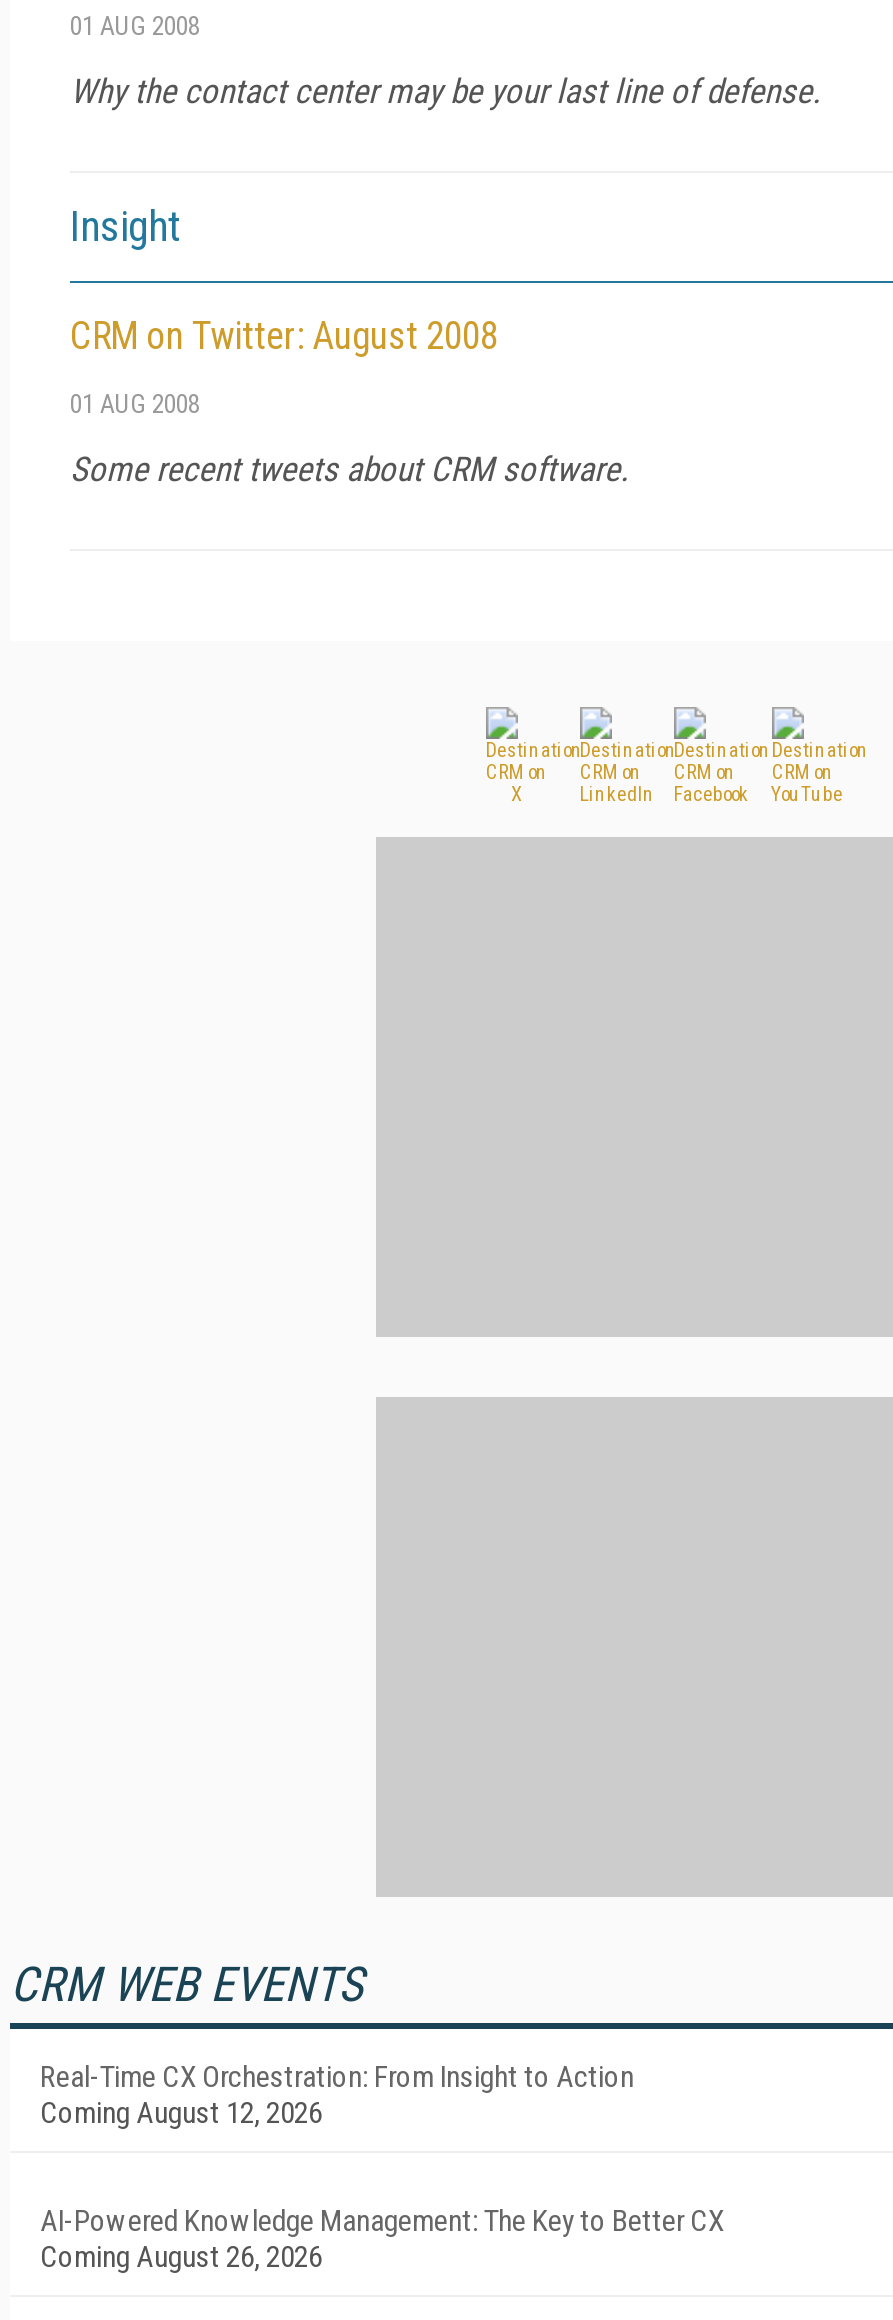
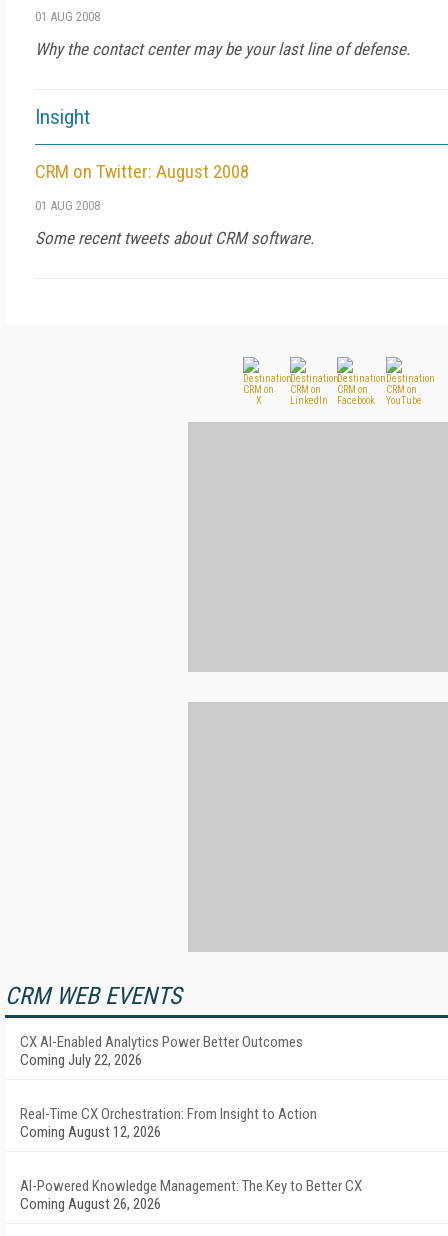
+ CX AI-Enabled Analytics Power Better Outcomes
+ Coming July 22, 2026
